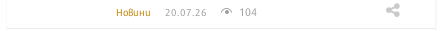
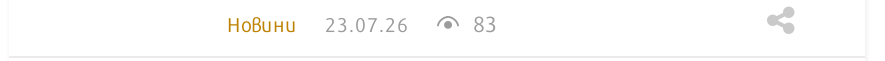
- 20.07.26
- 104
+ 23.07.26
+ 83
